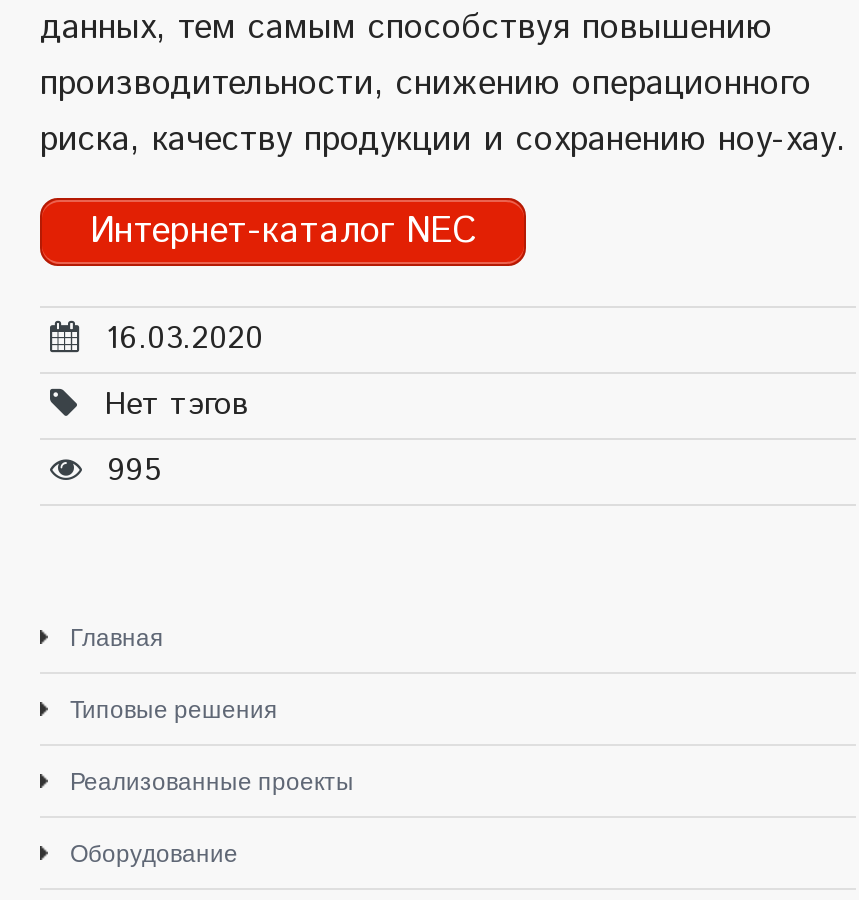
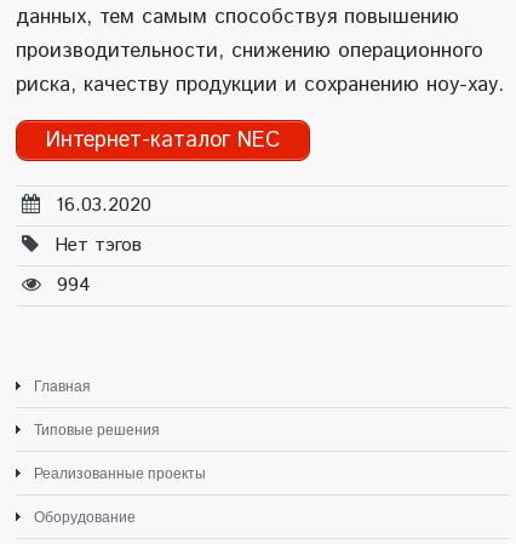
- 995
+ 994
